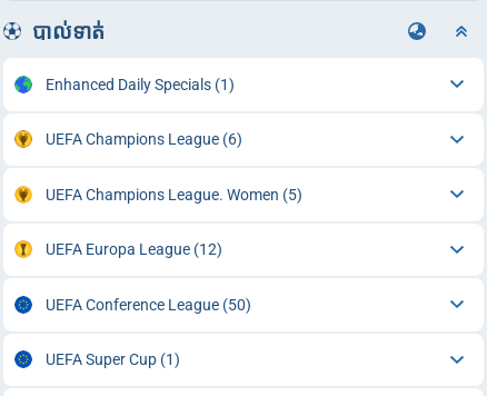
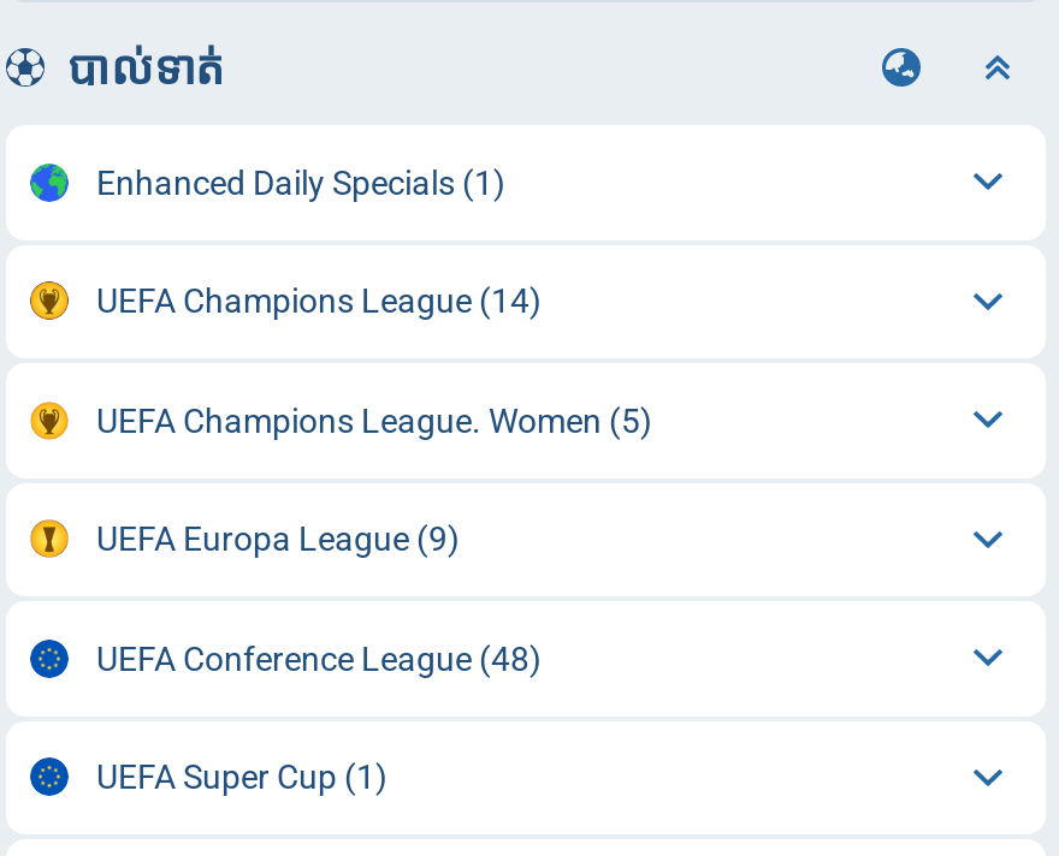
- UEFA Champions League (6)
+ UEFA Champions League (14)

- UEFA Europa League (12)
+ UEFA Europa League (9)

- UEFA Conference League (50)
+ UEFA Conference League (48)
